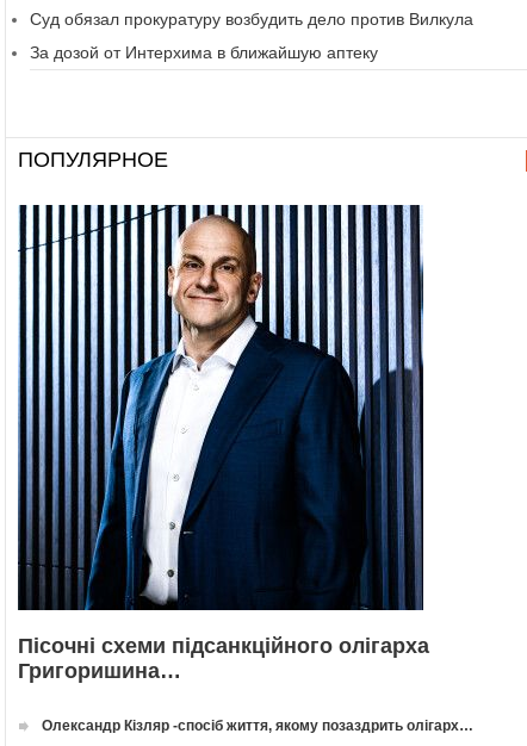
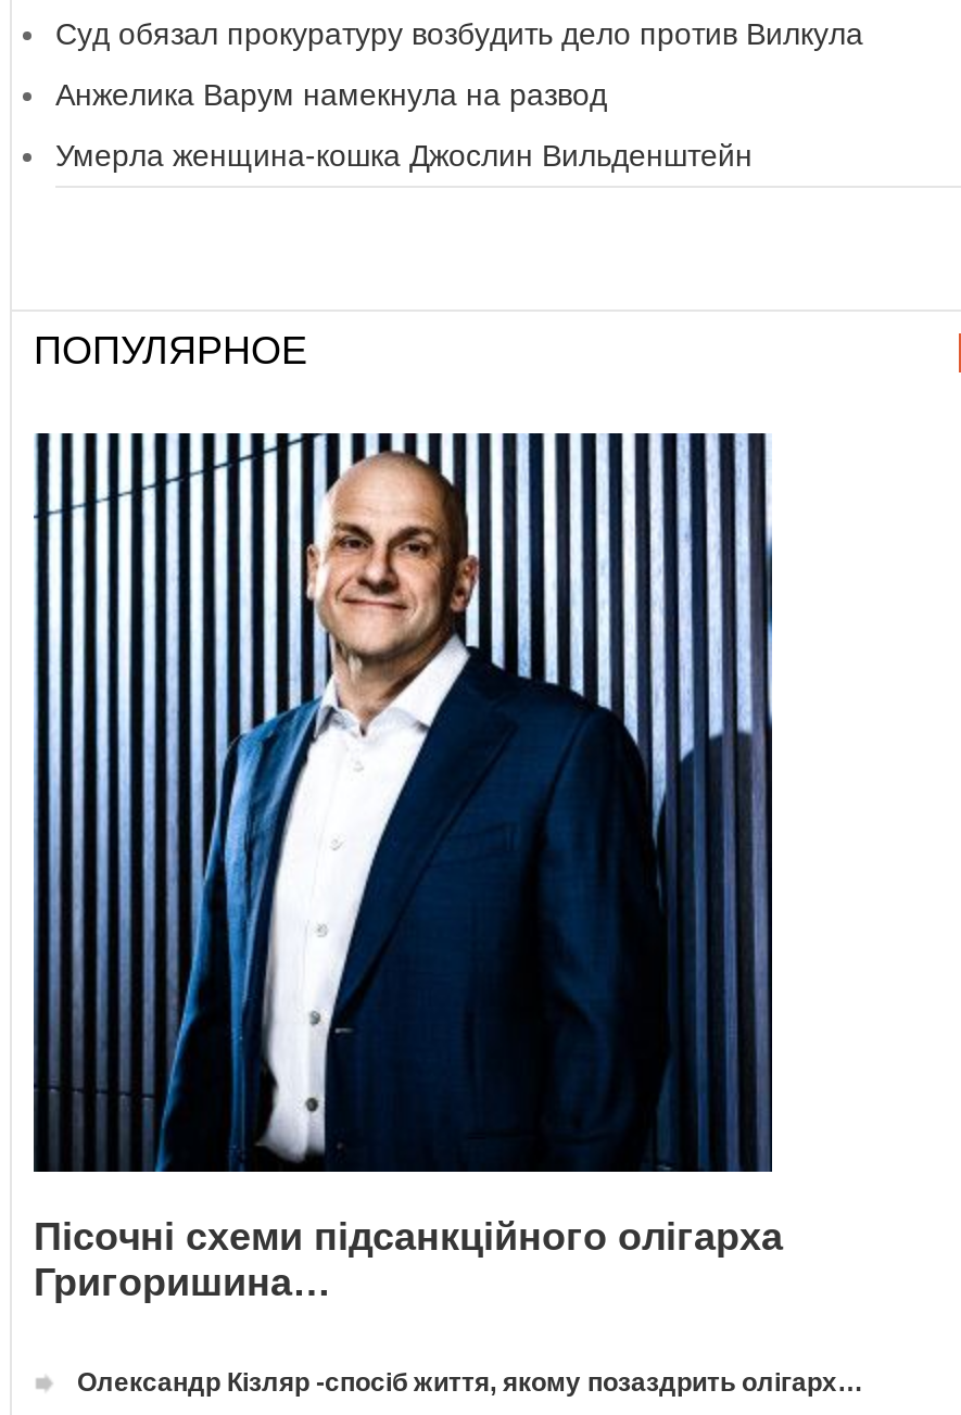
- За дозой от Интерхима в ближайшую аптеку
+ Анжелика Варум намекнула на развод
+ Умерла женщина-кошка Джослин Вильденштейн
